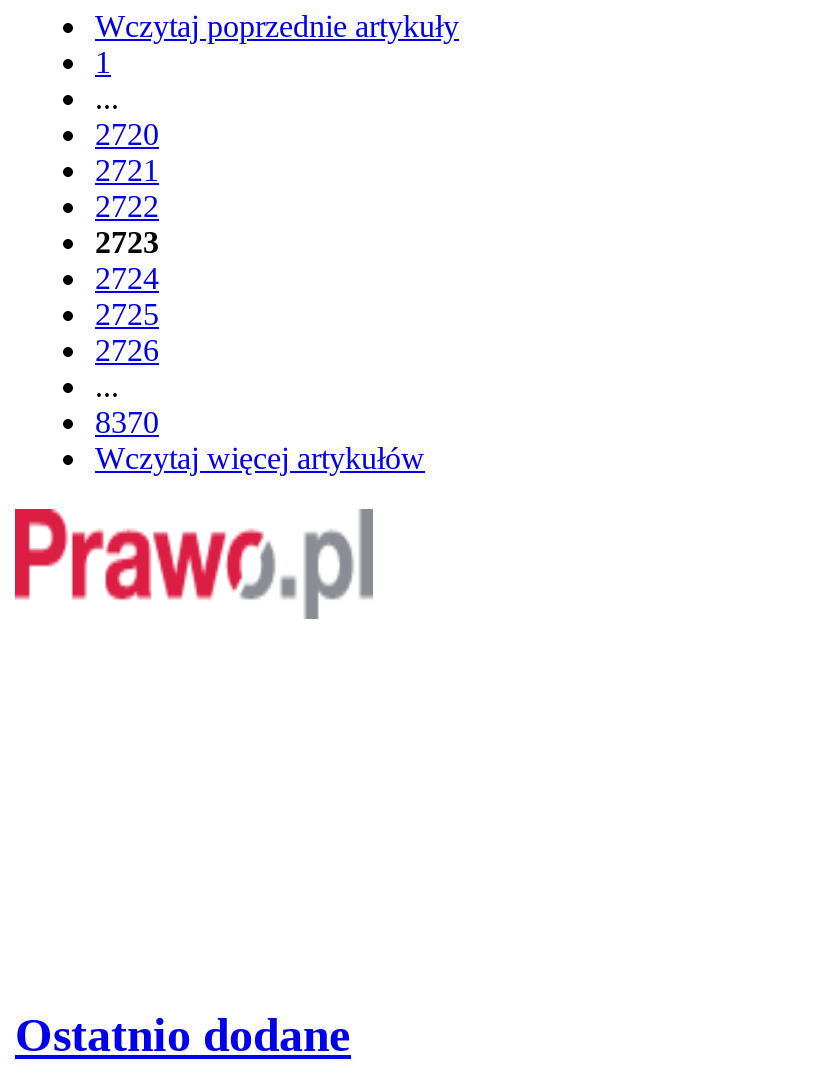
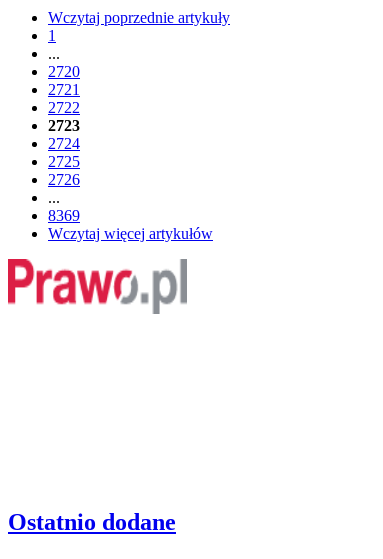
- 8370
+ 8369
